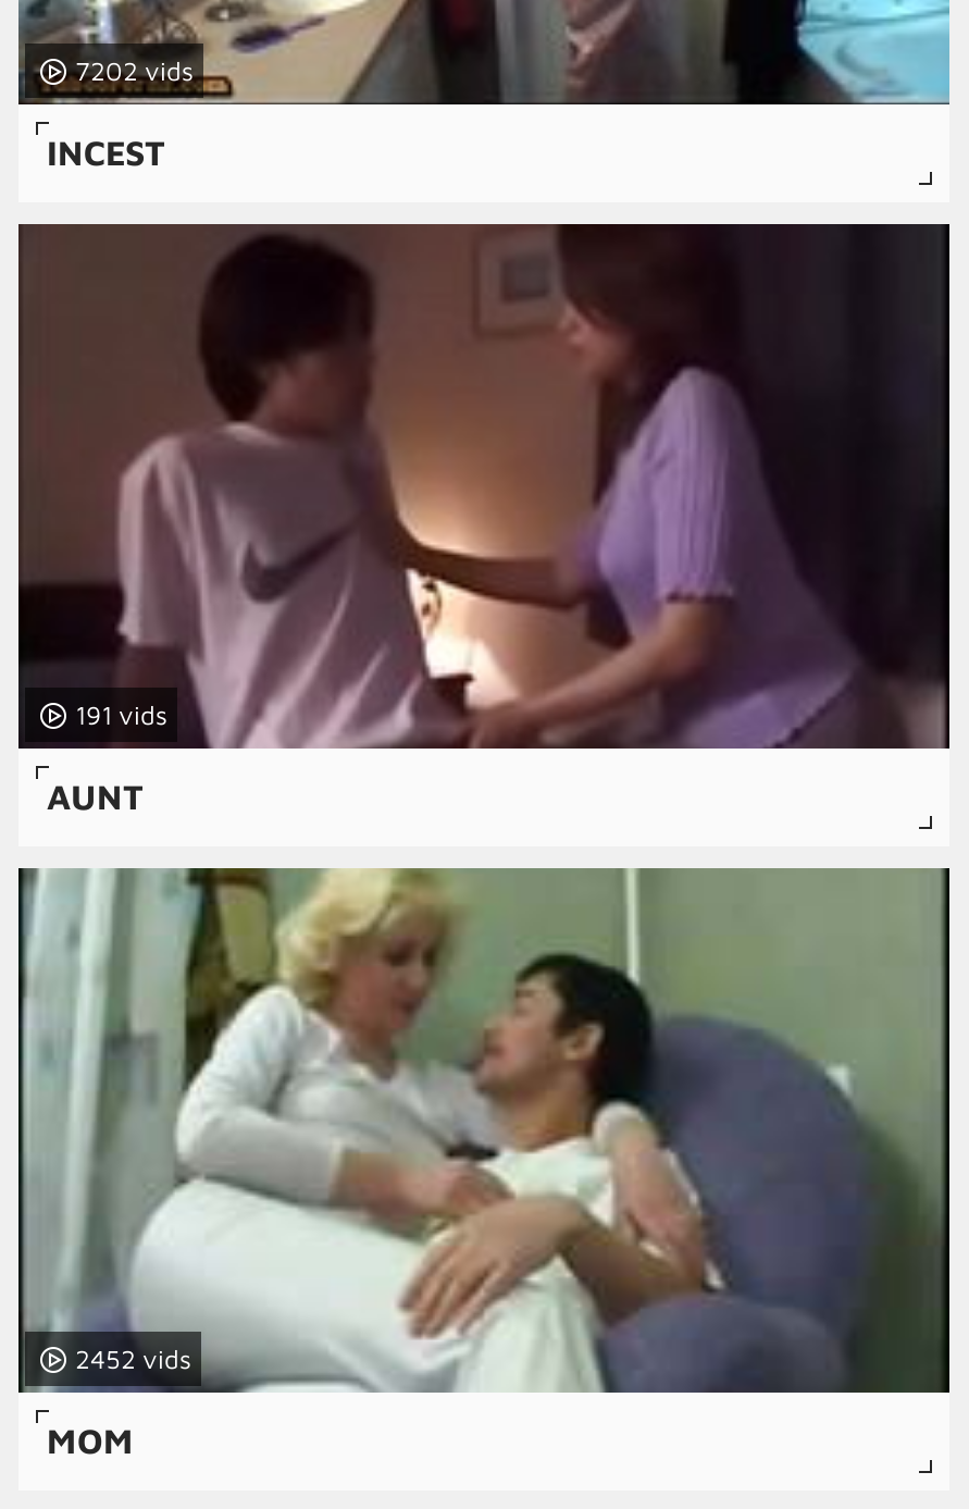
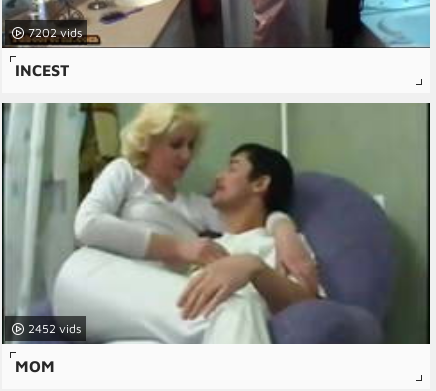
- [image]
- 191

- AUNT
